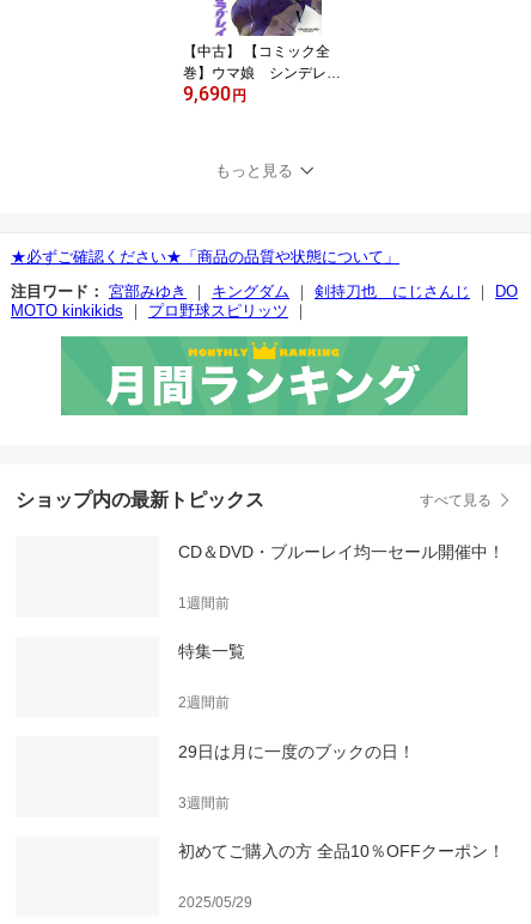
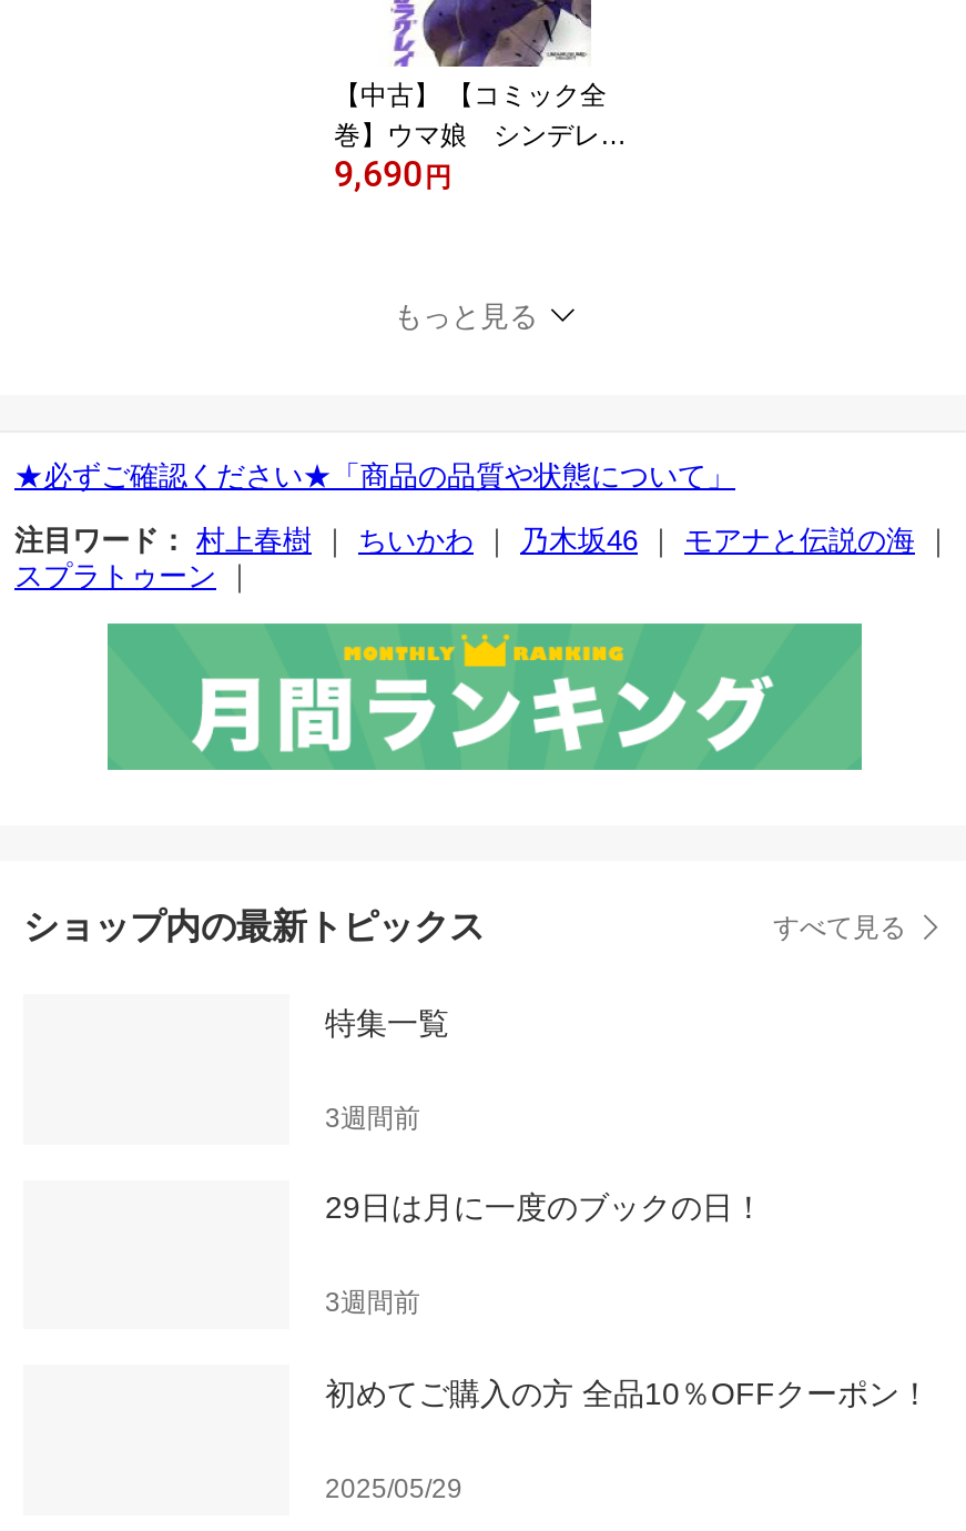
- 注目ワード： 宮部みゆき｜キングダム｜剣持刀也 にじさんじ｜DO
- MOTO kinkikids｜プロ野球スピリッツ｜
+ 注目ワード： 村上春樹｜ちいかわ｜乃木坂46｜モアナと伝説の海｜
+ スプラトゥーン｜

- CD＆DVD・ブルーレイ均一セール開催中！
- 1週間前

- 2週間前
+ 3週間前
